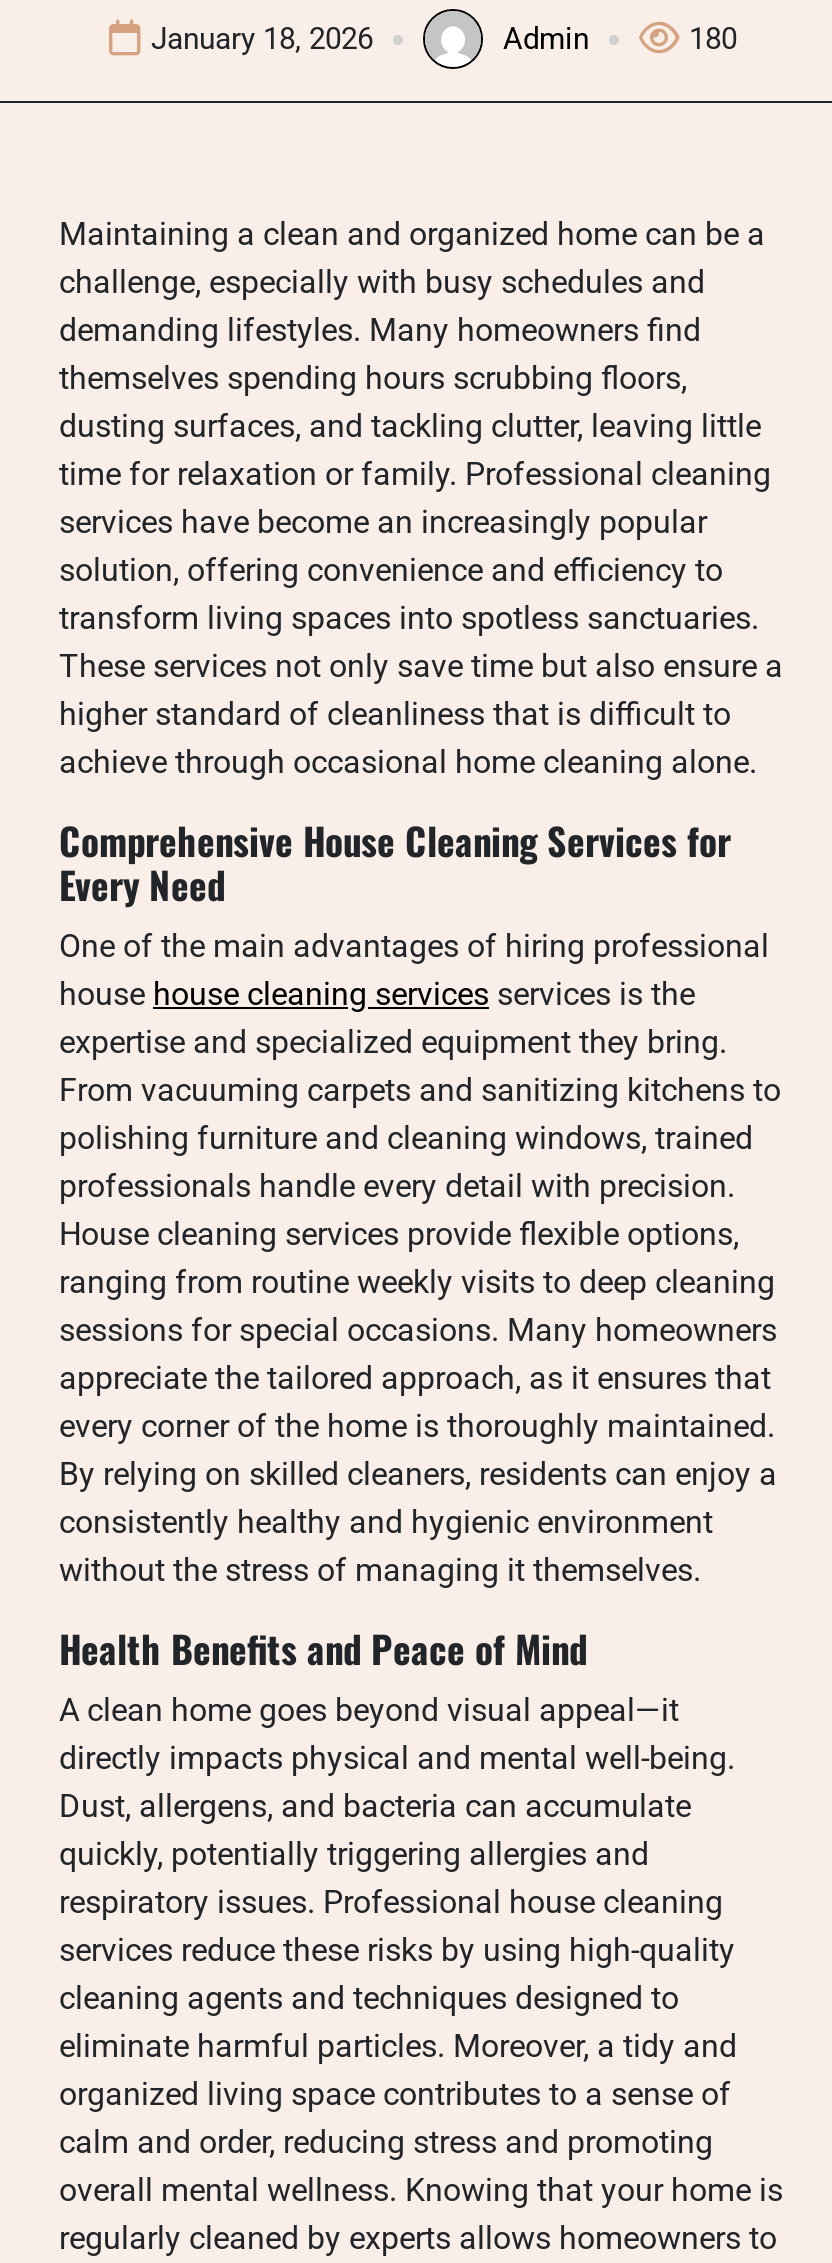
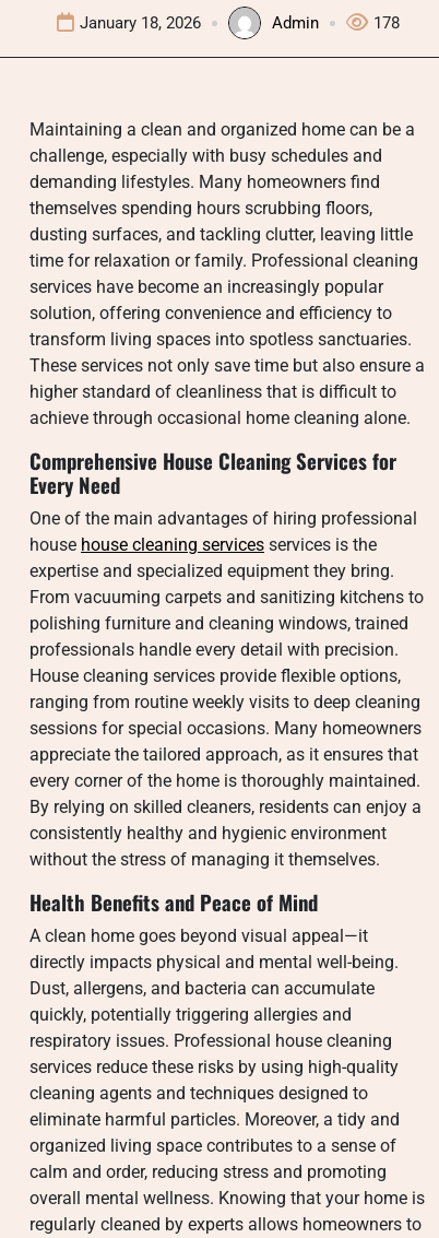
- 180
+ 178
